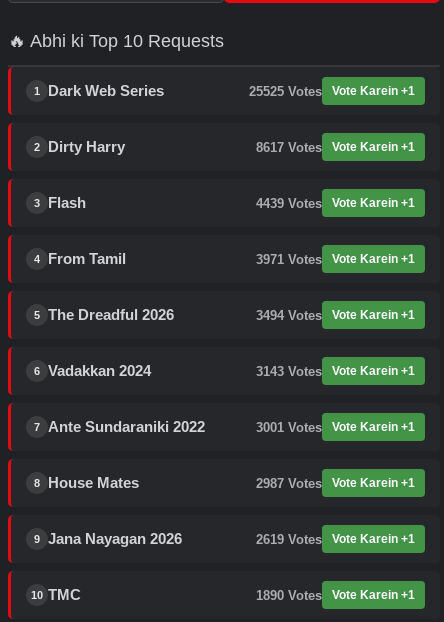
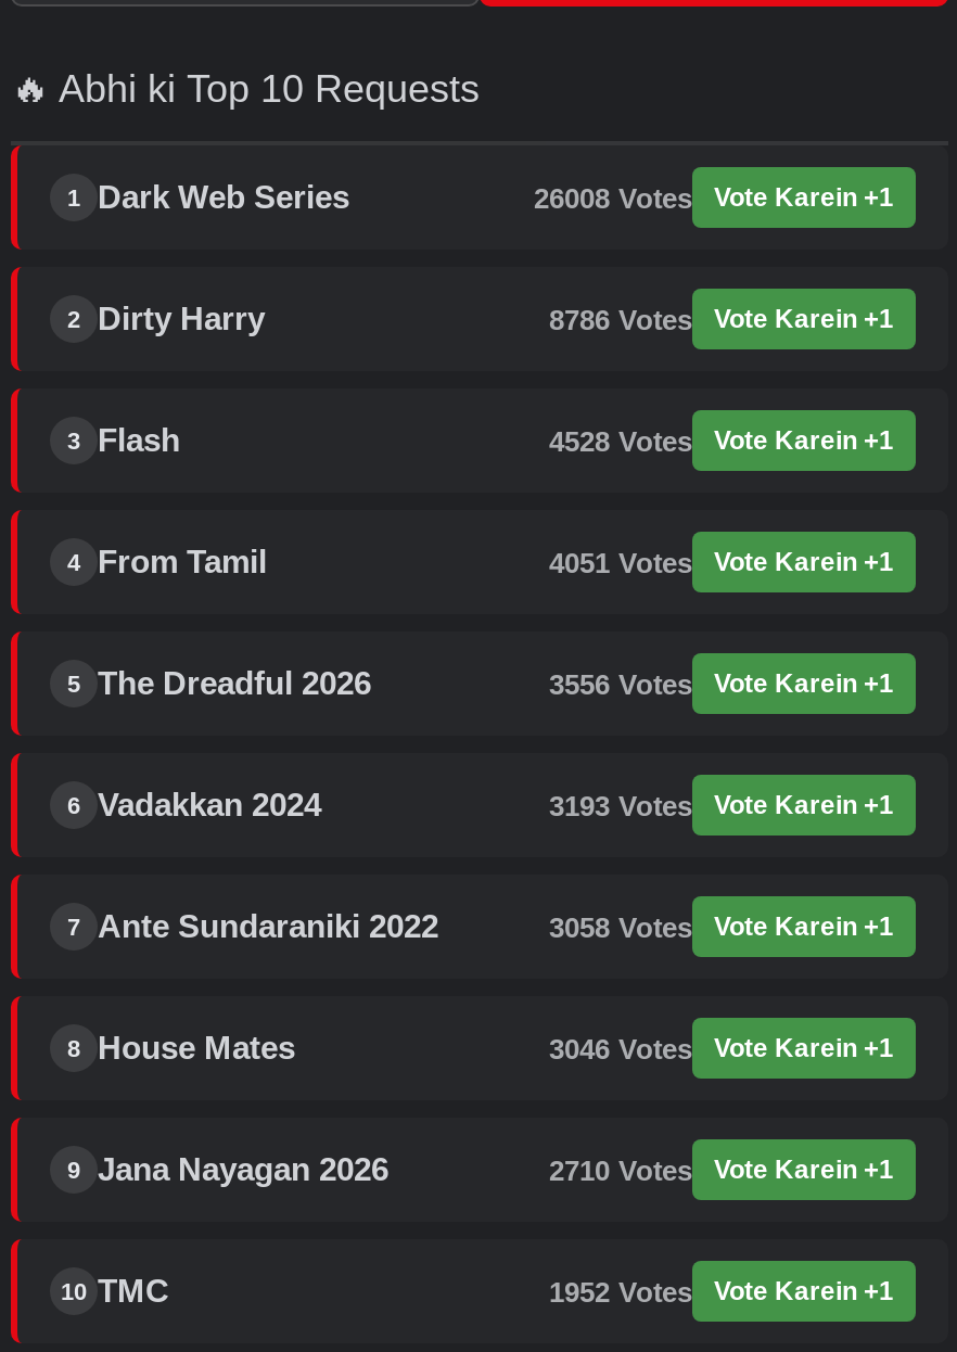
- 25525 Votes Vote Karein +1
+ 26008 Votes Vote Karein +1

- 8617 Votes Vote Karein +1
+ 8786 Votes Vote Karein +1

- 4439 Votes Vote Karein +1
+ 4528 Votes Vote Karein +1

- 3971 Votes Vote Karein +1
+ 4051 Votes Vote Karein +1

- 3494 Votes Vote Karein +1
+ 3556 Votes Vote Karein +1

- 3143 Votes Vote Karein +1
+ 3193 Votes Vote Karein +1

- 3001 Votes Vote Karein +1
+ 3058 Votes Vote Karein +1

- 2987 Votes Vote Karein +1
+ 3046 Votes Vote Karein +1

- 2619 Votes Vote Karein +1
+ 2710 Votes Vote Karein +1

- 1890 Votes Vote Karein +1
+ 1952 Votes Vote Karein +1
